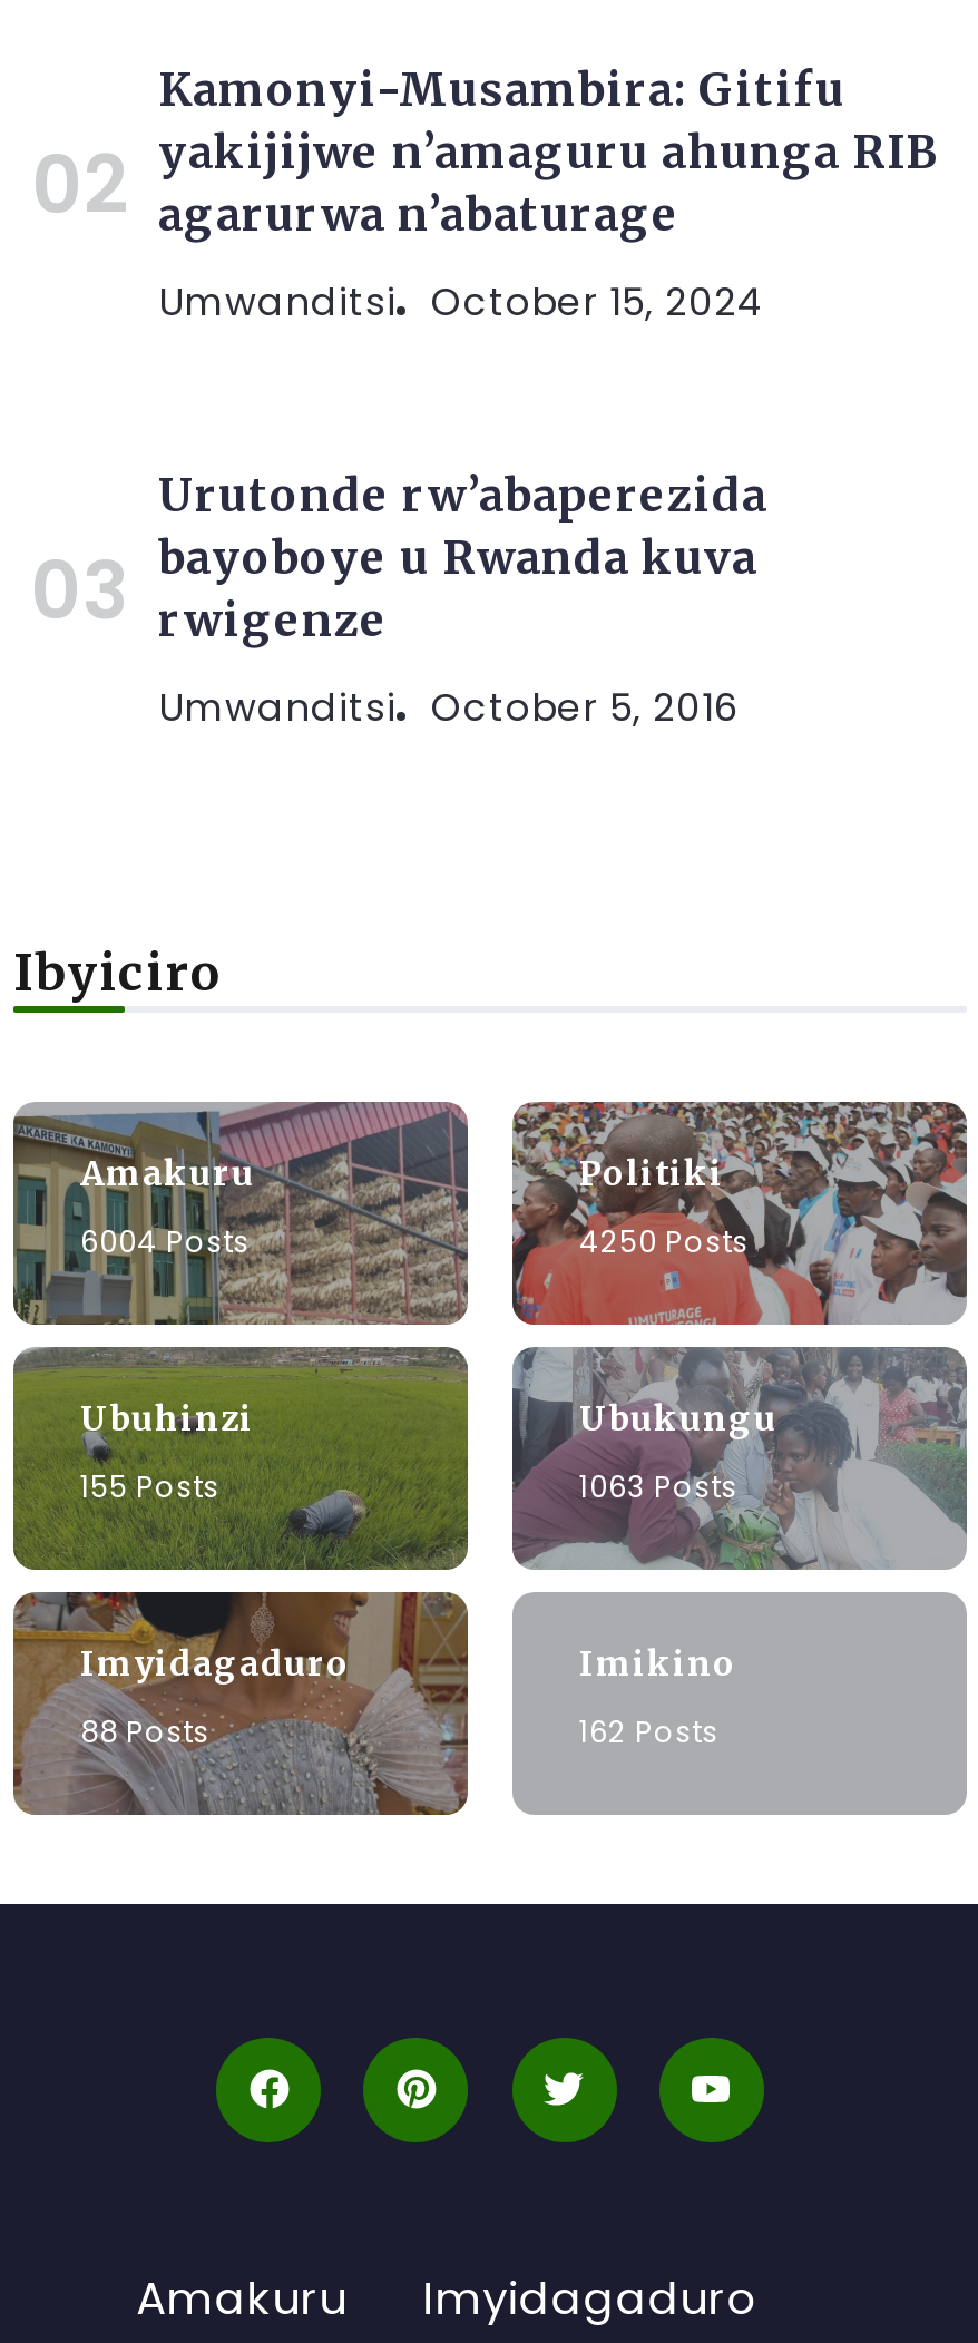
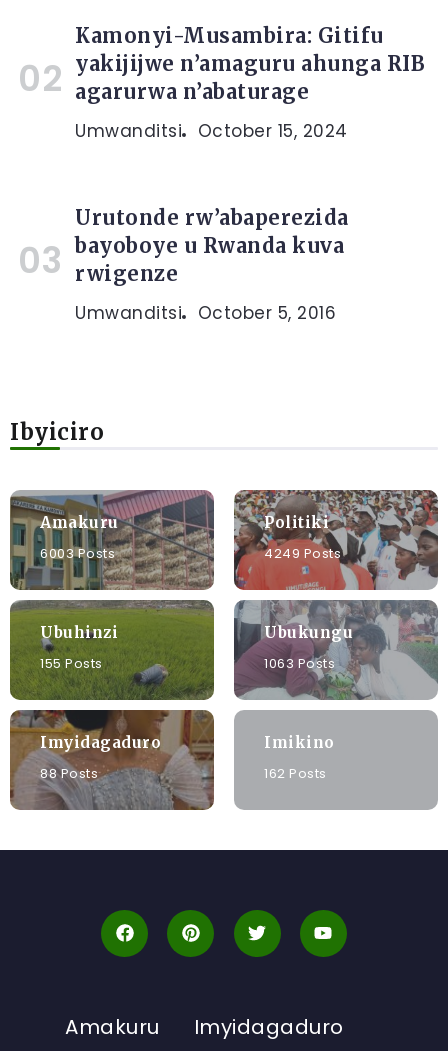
- 6004 Posts
+ 6003 Posts

- 4250 Posts
+ 4249 Posts
